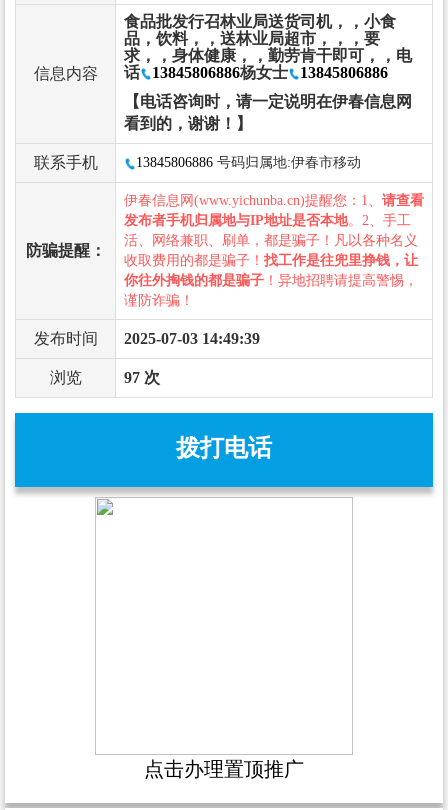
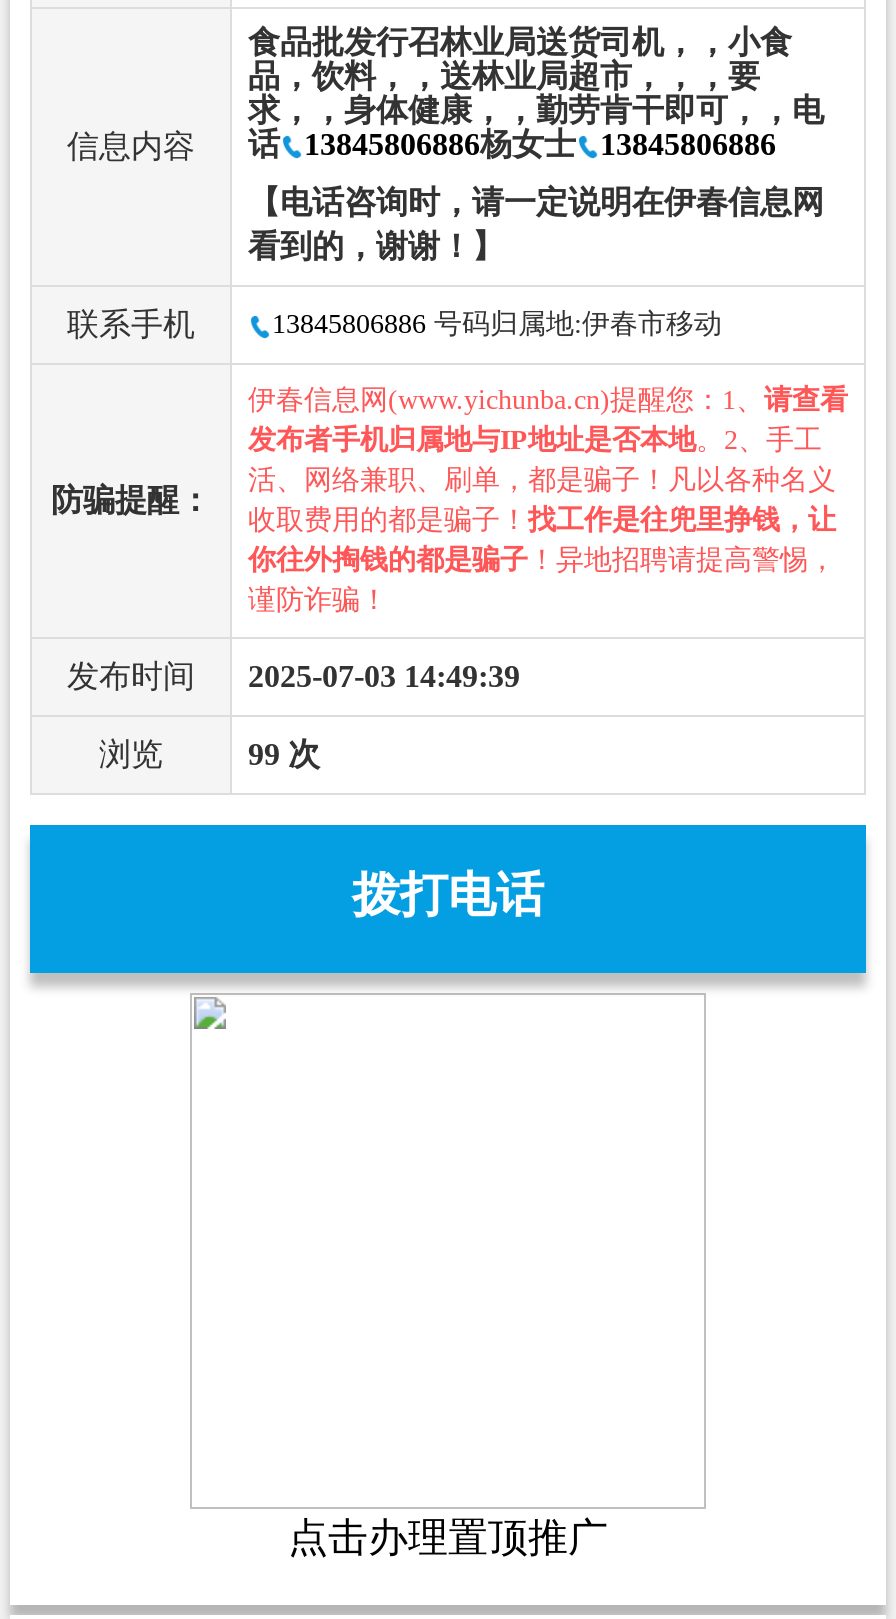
- 97 次
+ 99 次
